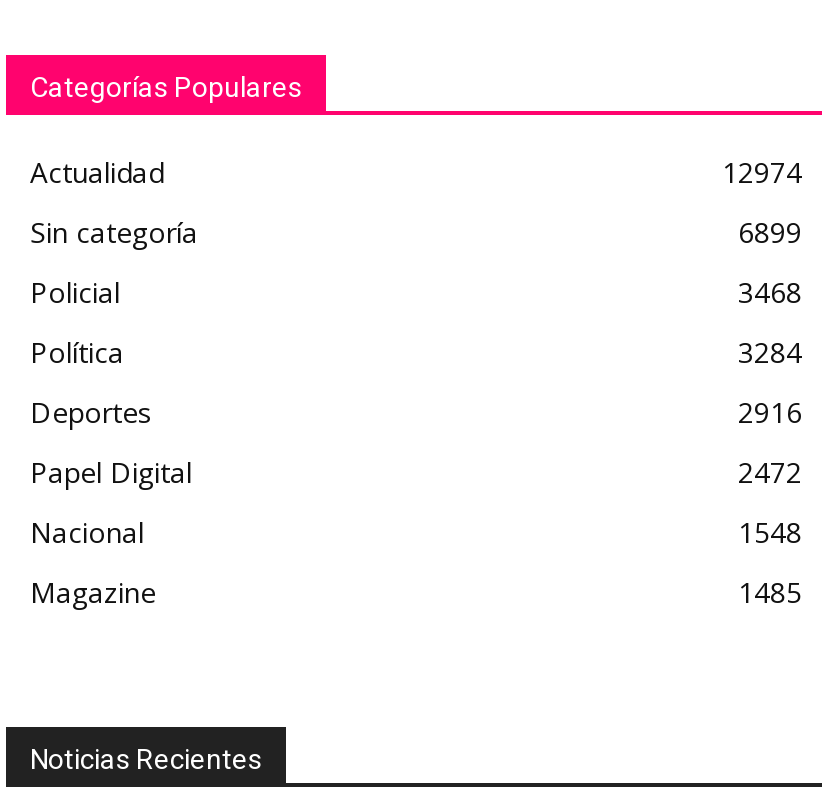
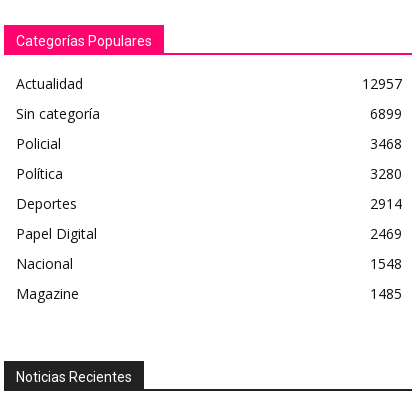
- 12974
+ 12957

- 3284
+ 3280

- 2916
+ 2914

- 2472
+ 2469
